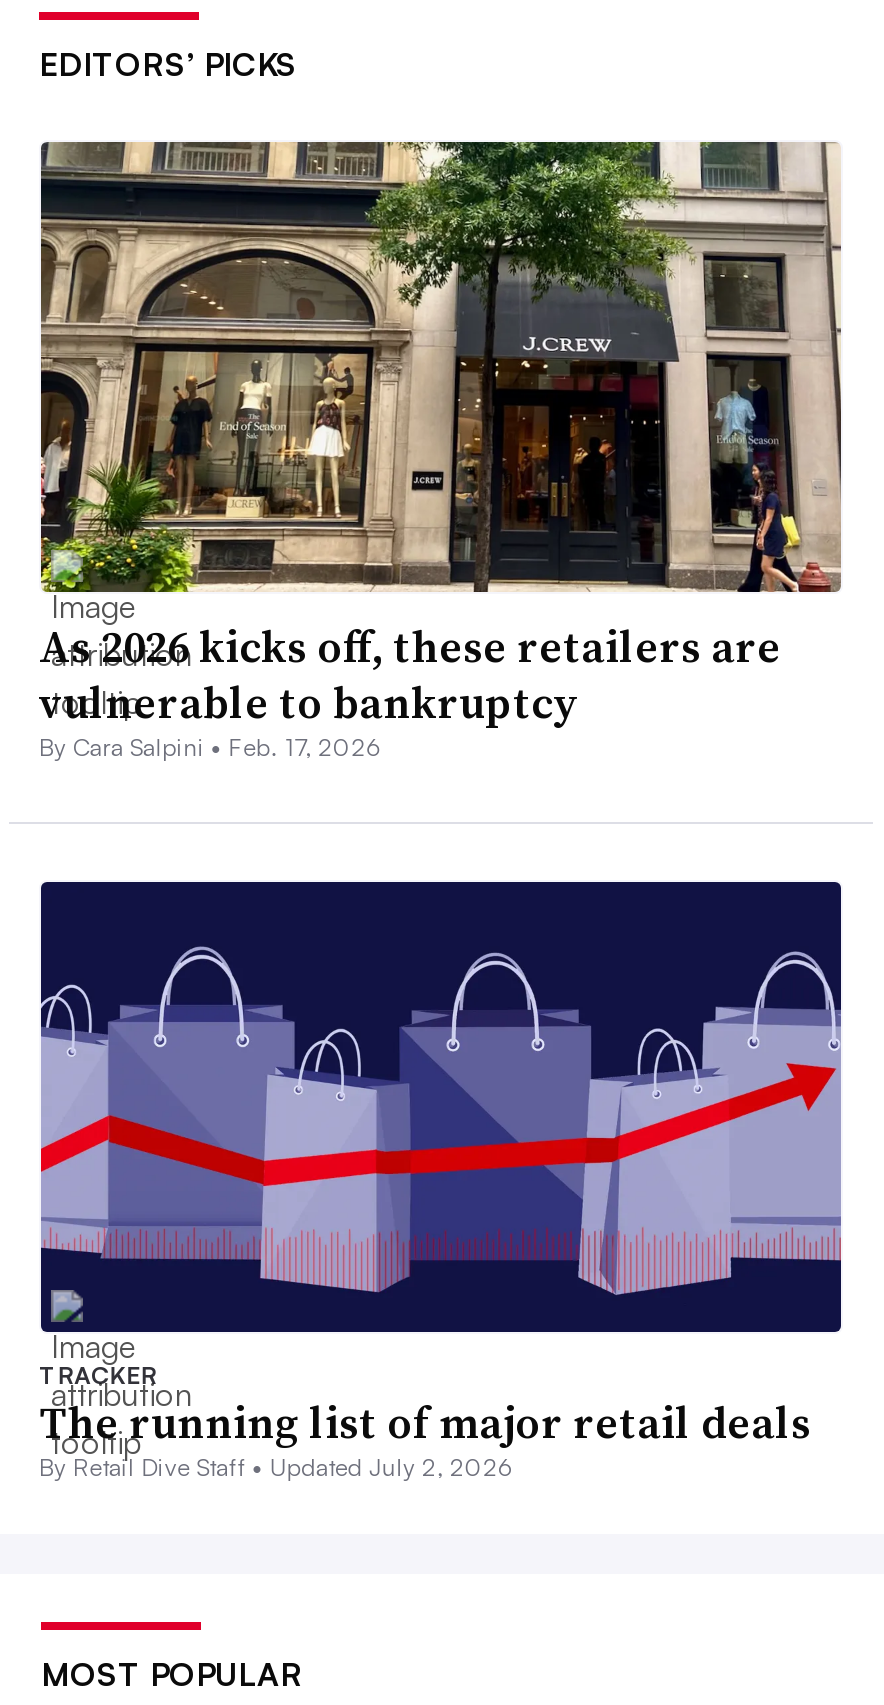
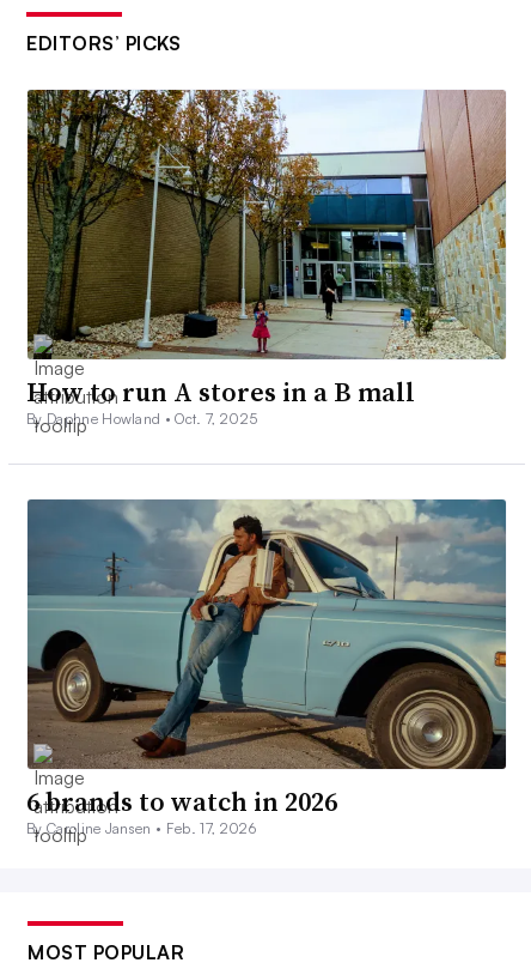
- [image]
- As 2026 kicks off, these retailers are
- vulnerable to bankruptcy
- By Cara Salpini • Feb. 17, 2026
+ [image]
+ How to run A stores in a B mall
+ By Daphne Howland • Oct. 7, 2025

- [image]
- TRACKER
- The running list of major retail deals
- By Retail Dive Staff • Updated July 2, 2026
+ [image]
+ 6 brands to watch in 2026
+ By Caroline Jansen • Feb. 17, 2026
